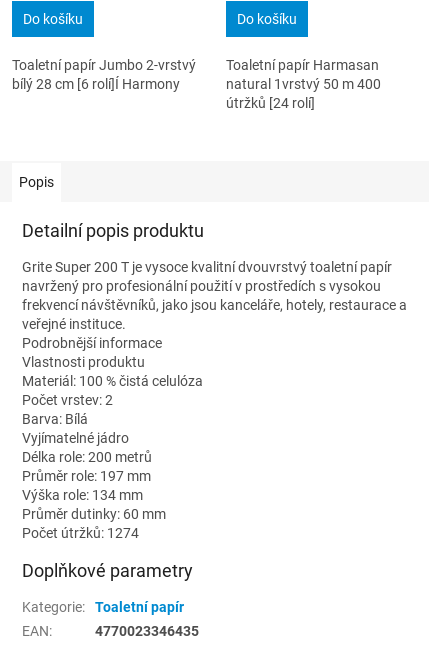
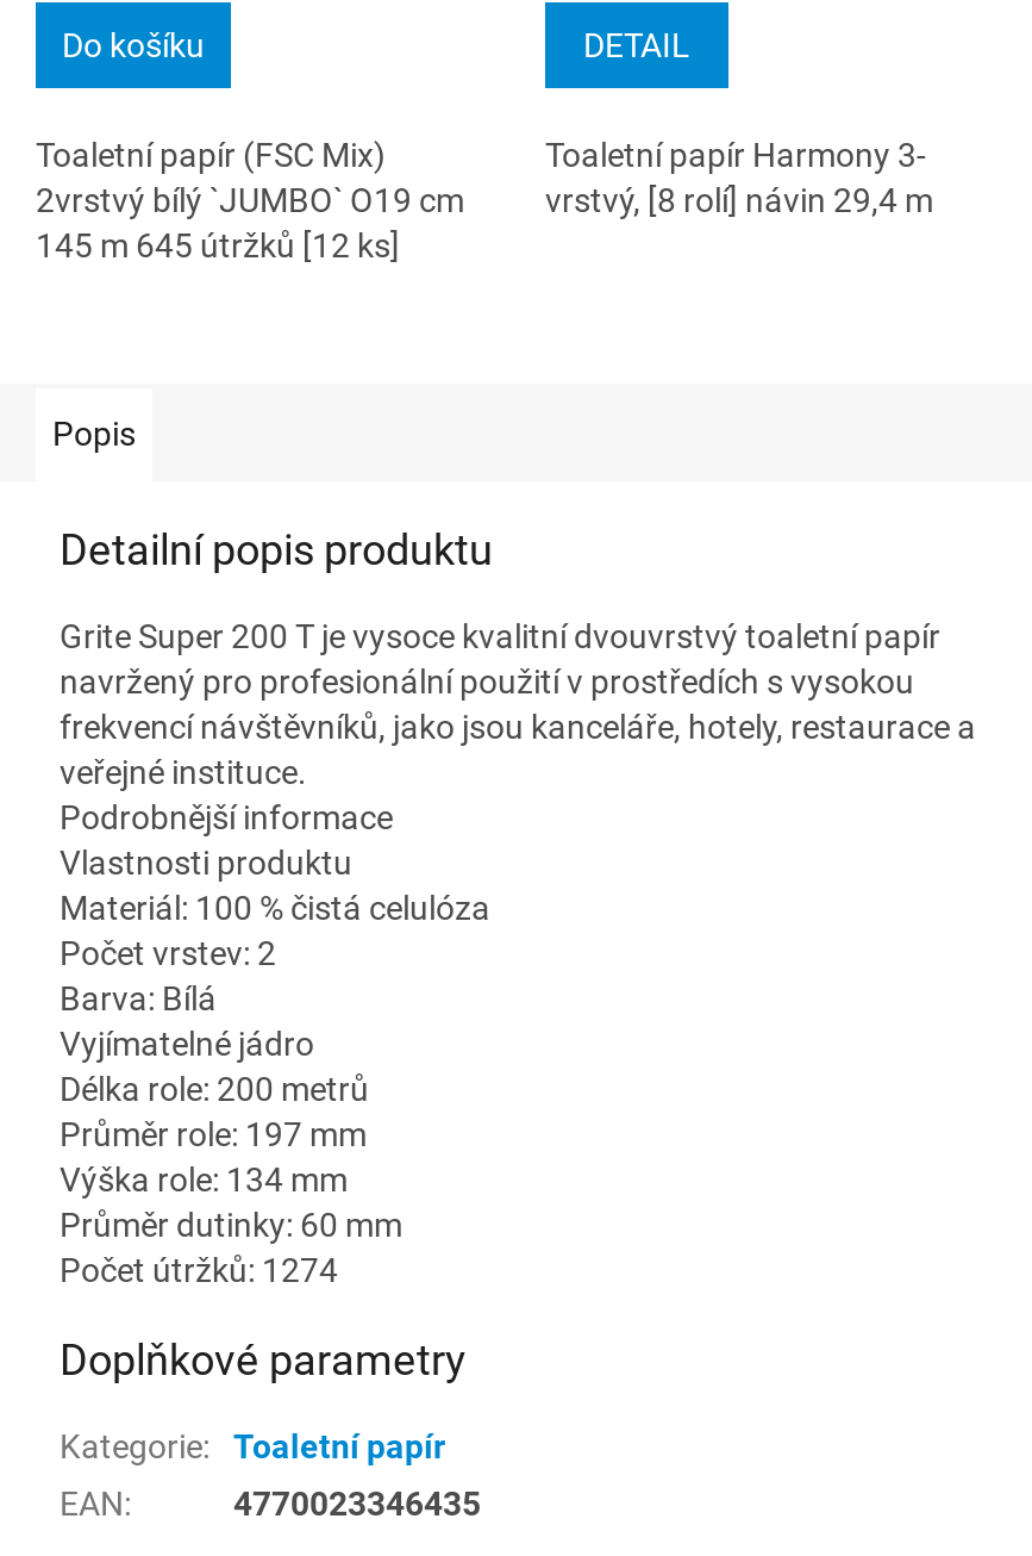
- Do košíku
+ DETAIL

- Toaletní papír Jumbo 2-vrstvý
- bílý 28 cm [6 rolí]Í Harmony
+ Toaletní papír (FSC Mix)
+ 2vrstvý bílý `JUMBO` O19 cm
+ 145 m 645 útržků [12 ks]

- Toaletní papír Harmasan
- natural 1vrstvý 50 m 400
- útržků [24 rolí]
+ Toaletní papír Harmony 3-
+ vrstvý, [8 rolí] návin 29,4 m
